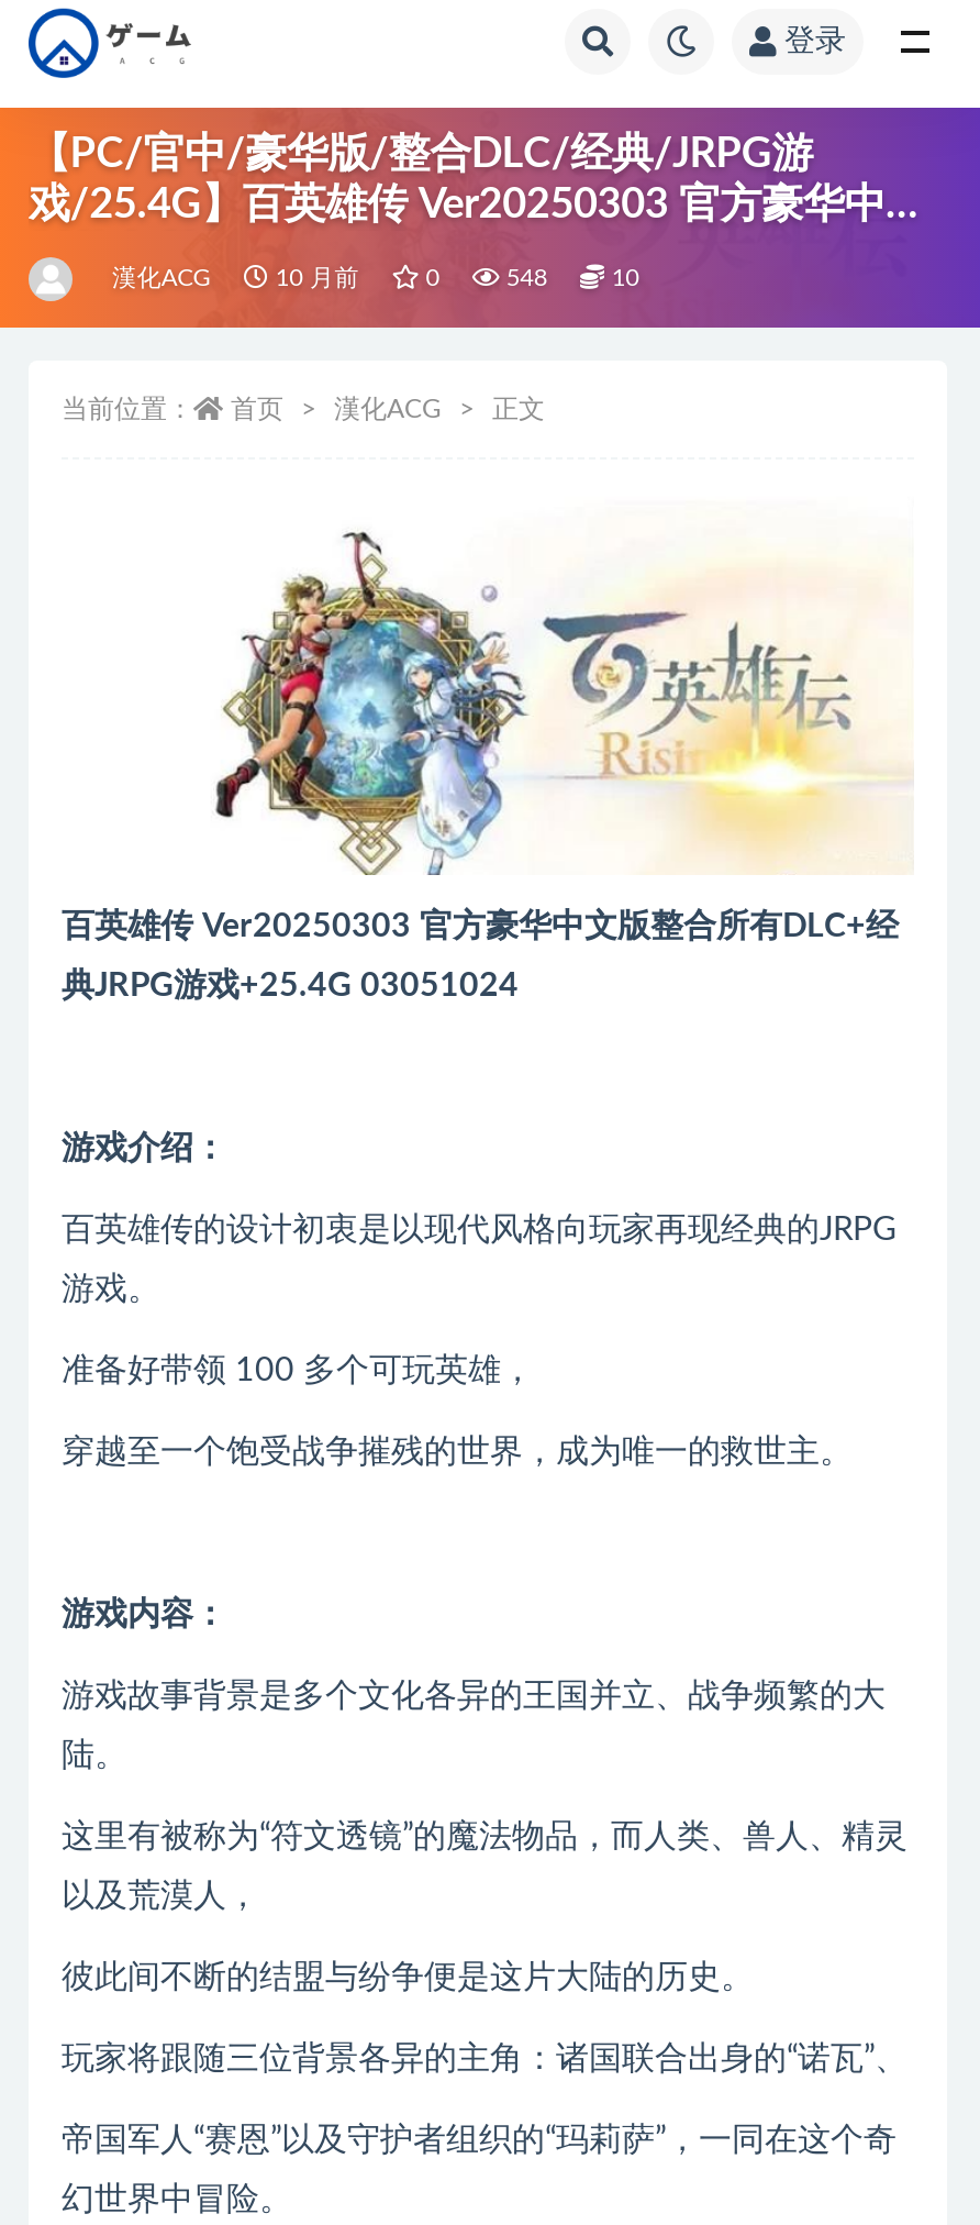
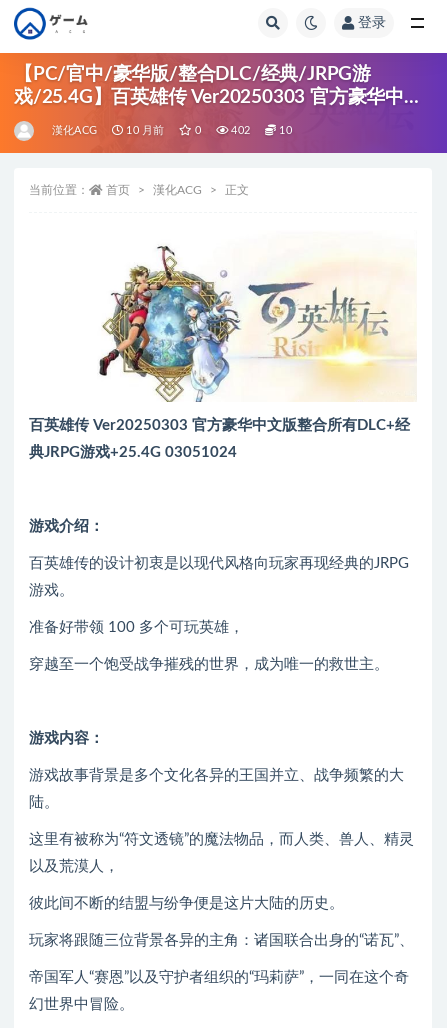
- 548
+ 402
